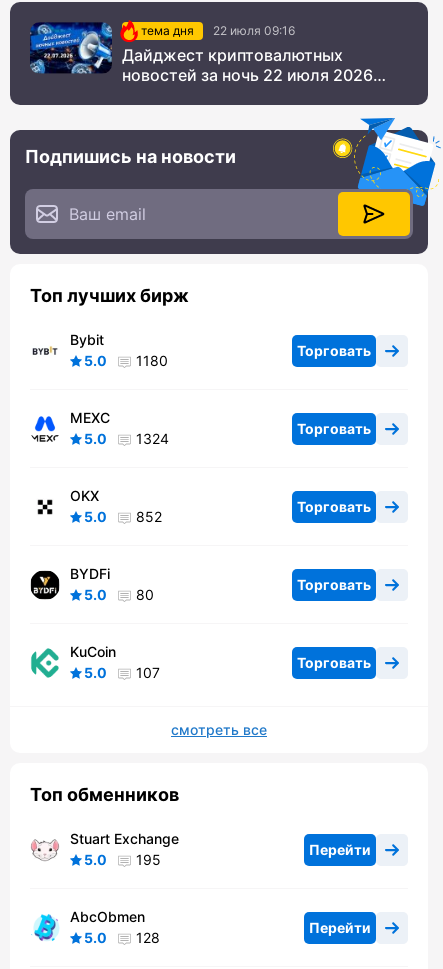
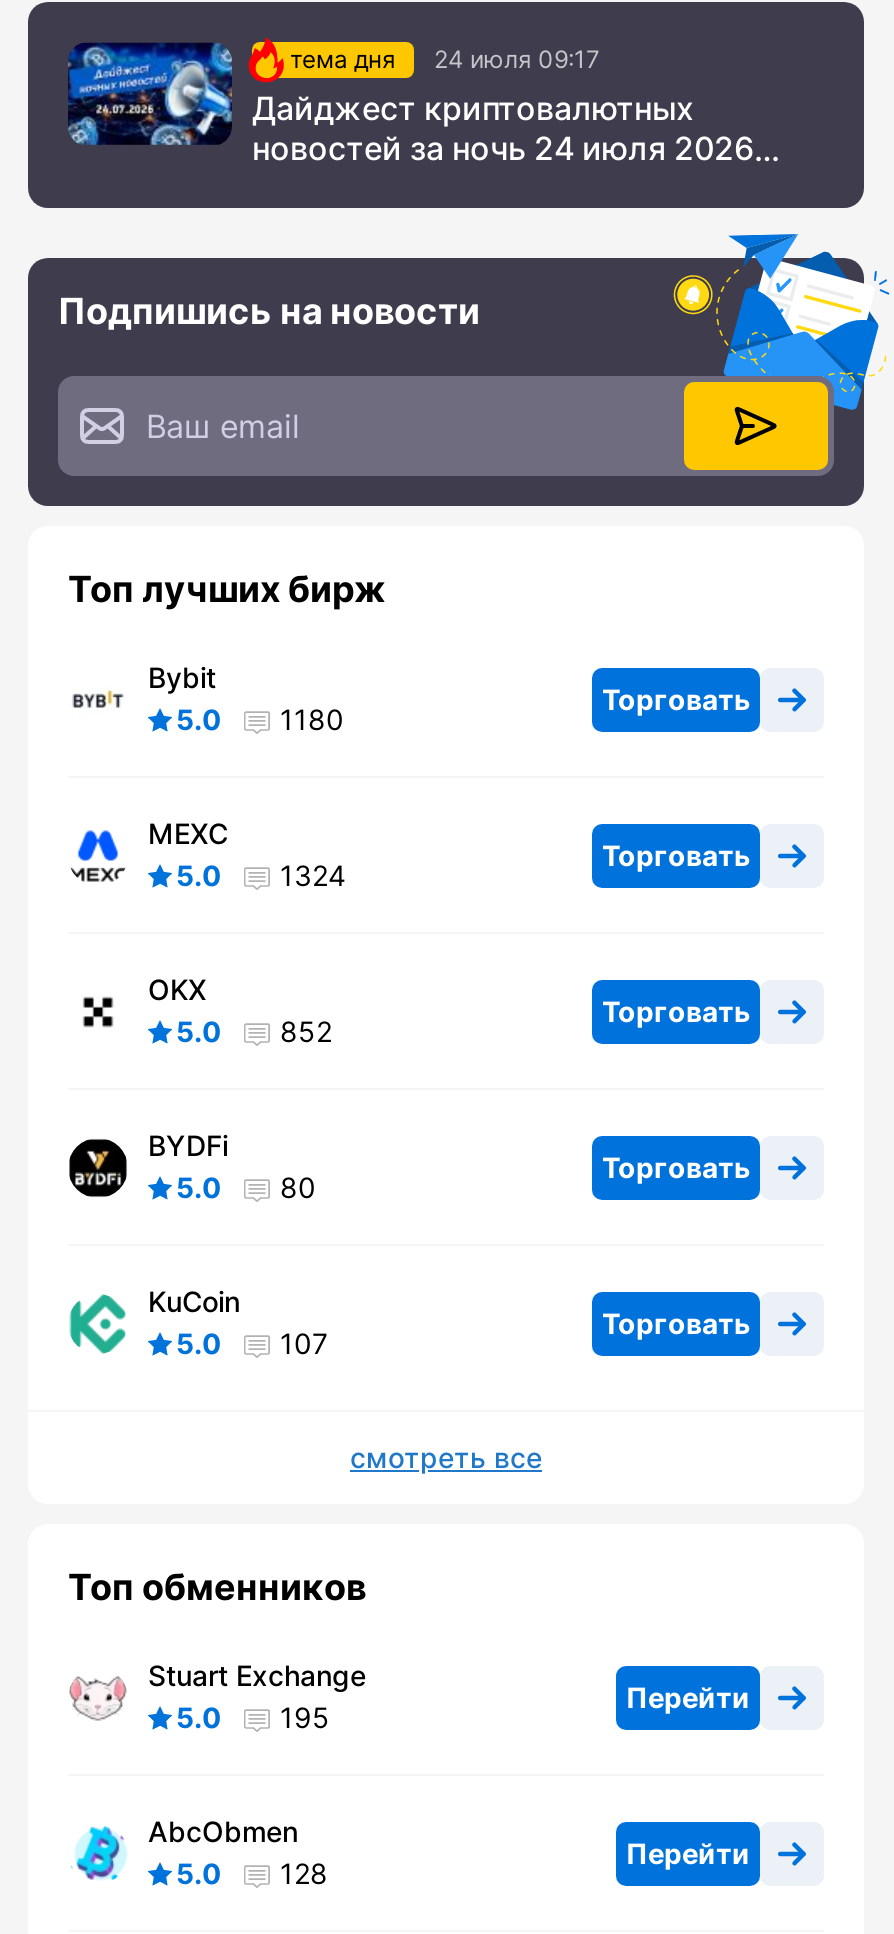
- тема дня 22 июля 09:16
+ тема дня 24 июля 09:17

- новостей за ночь 22 июля 2026
+ новостей за ночь 24 июля 2026
